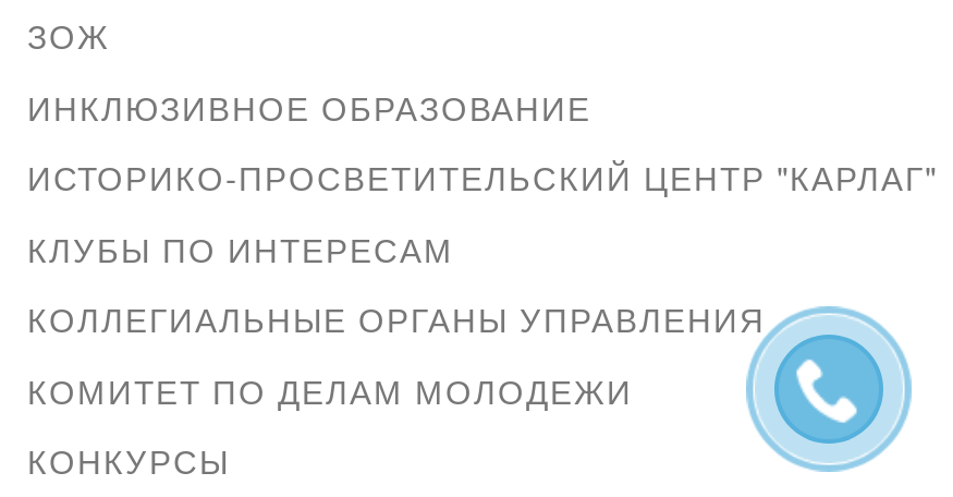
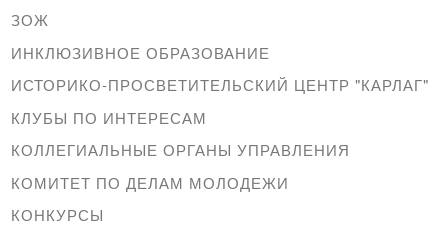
- [image]
